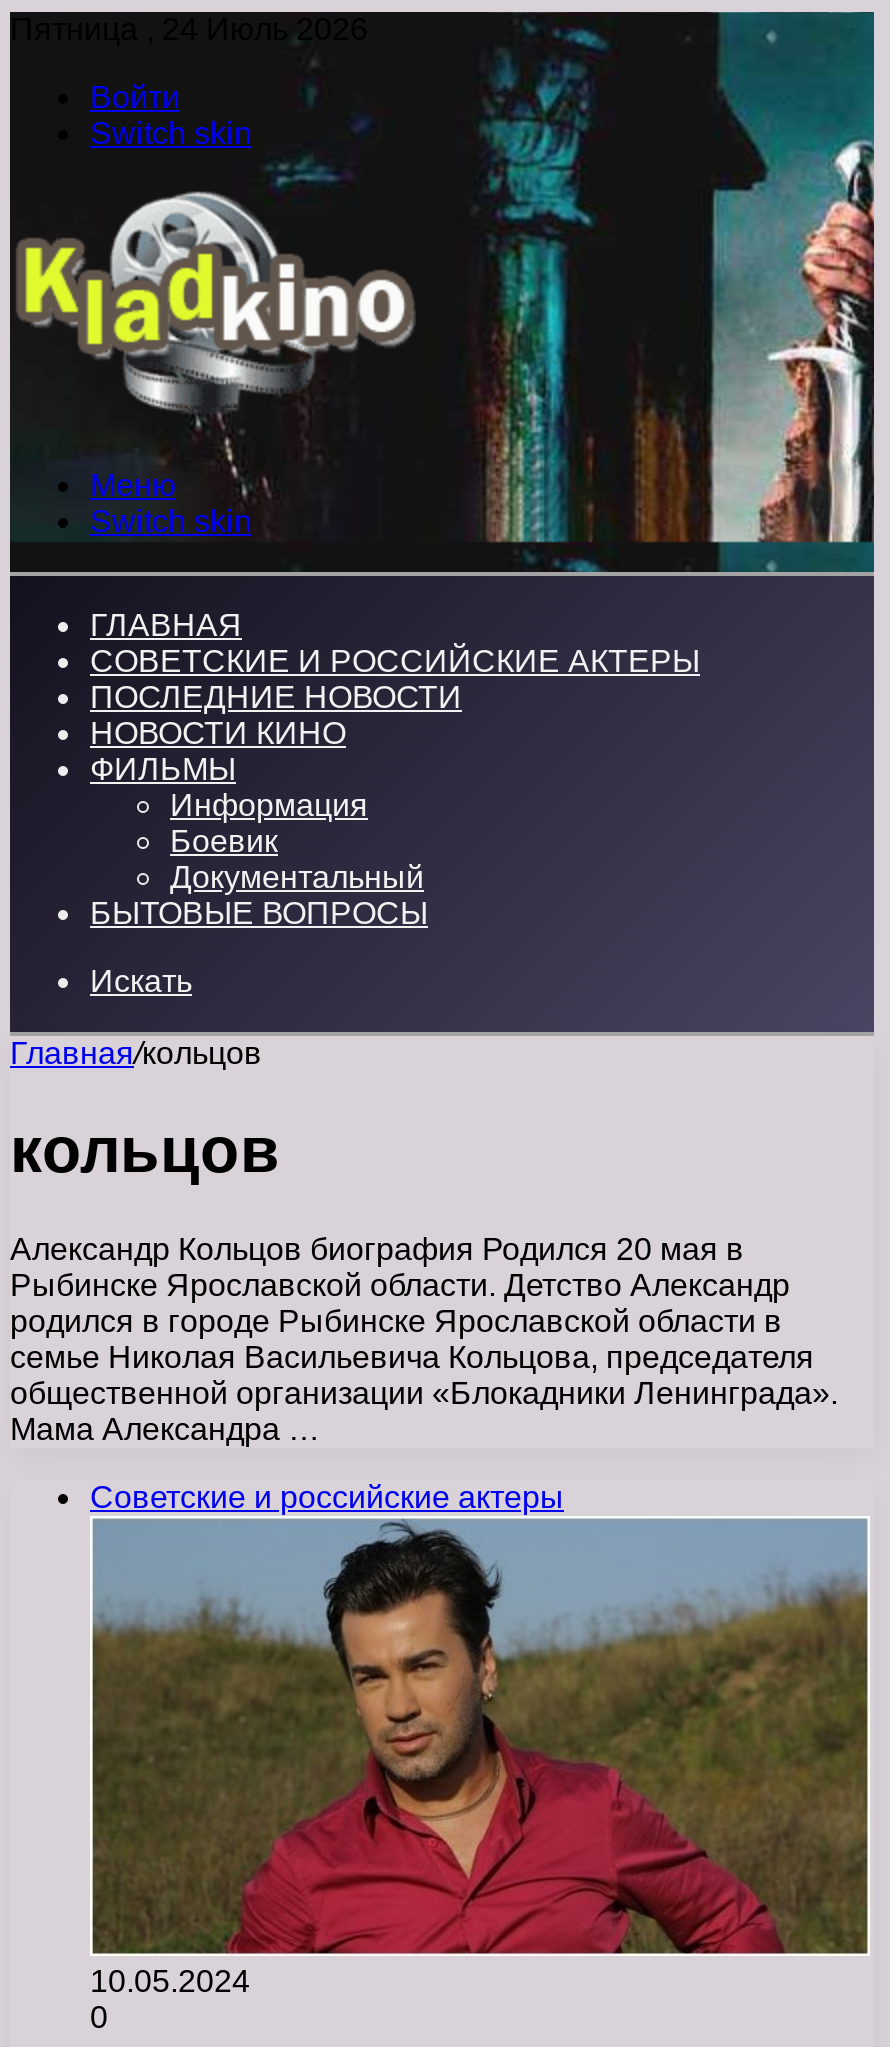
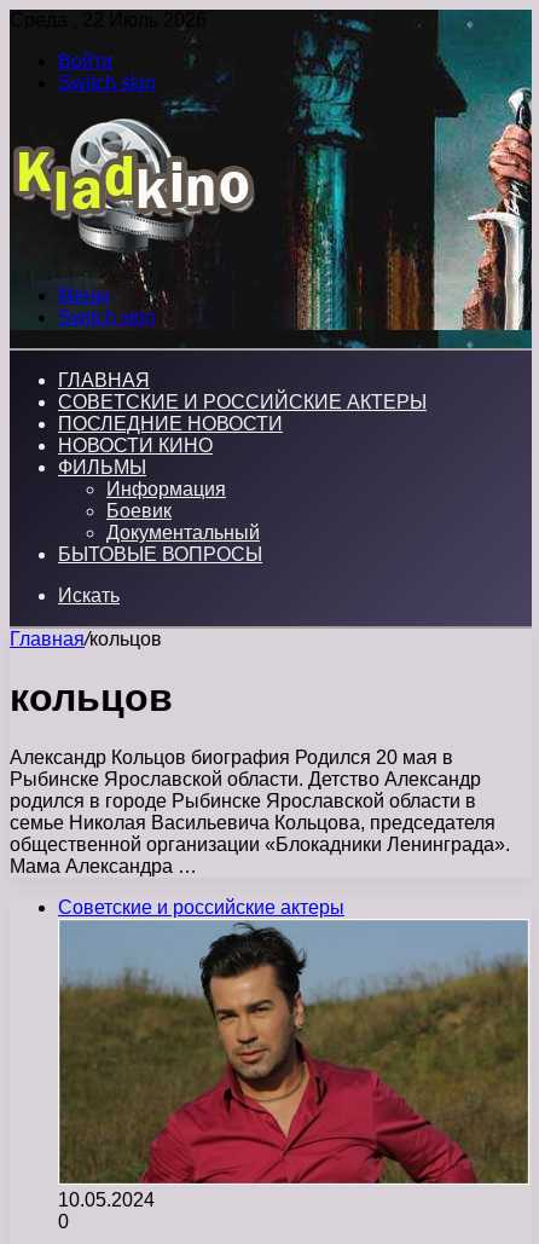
- Пятница , 24 Июль 2026
+ Среда , 22 Июль 2026
